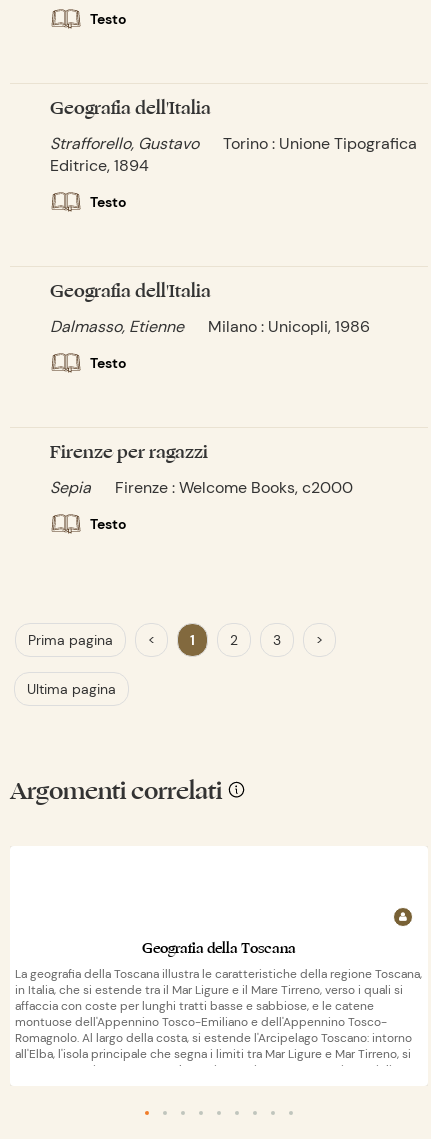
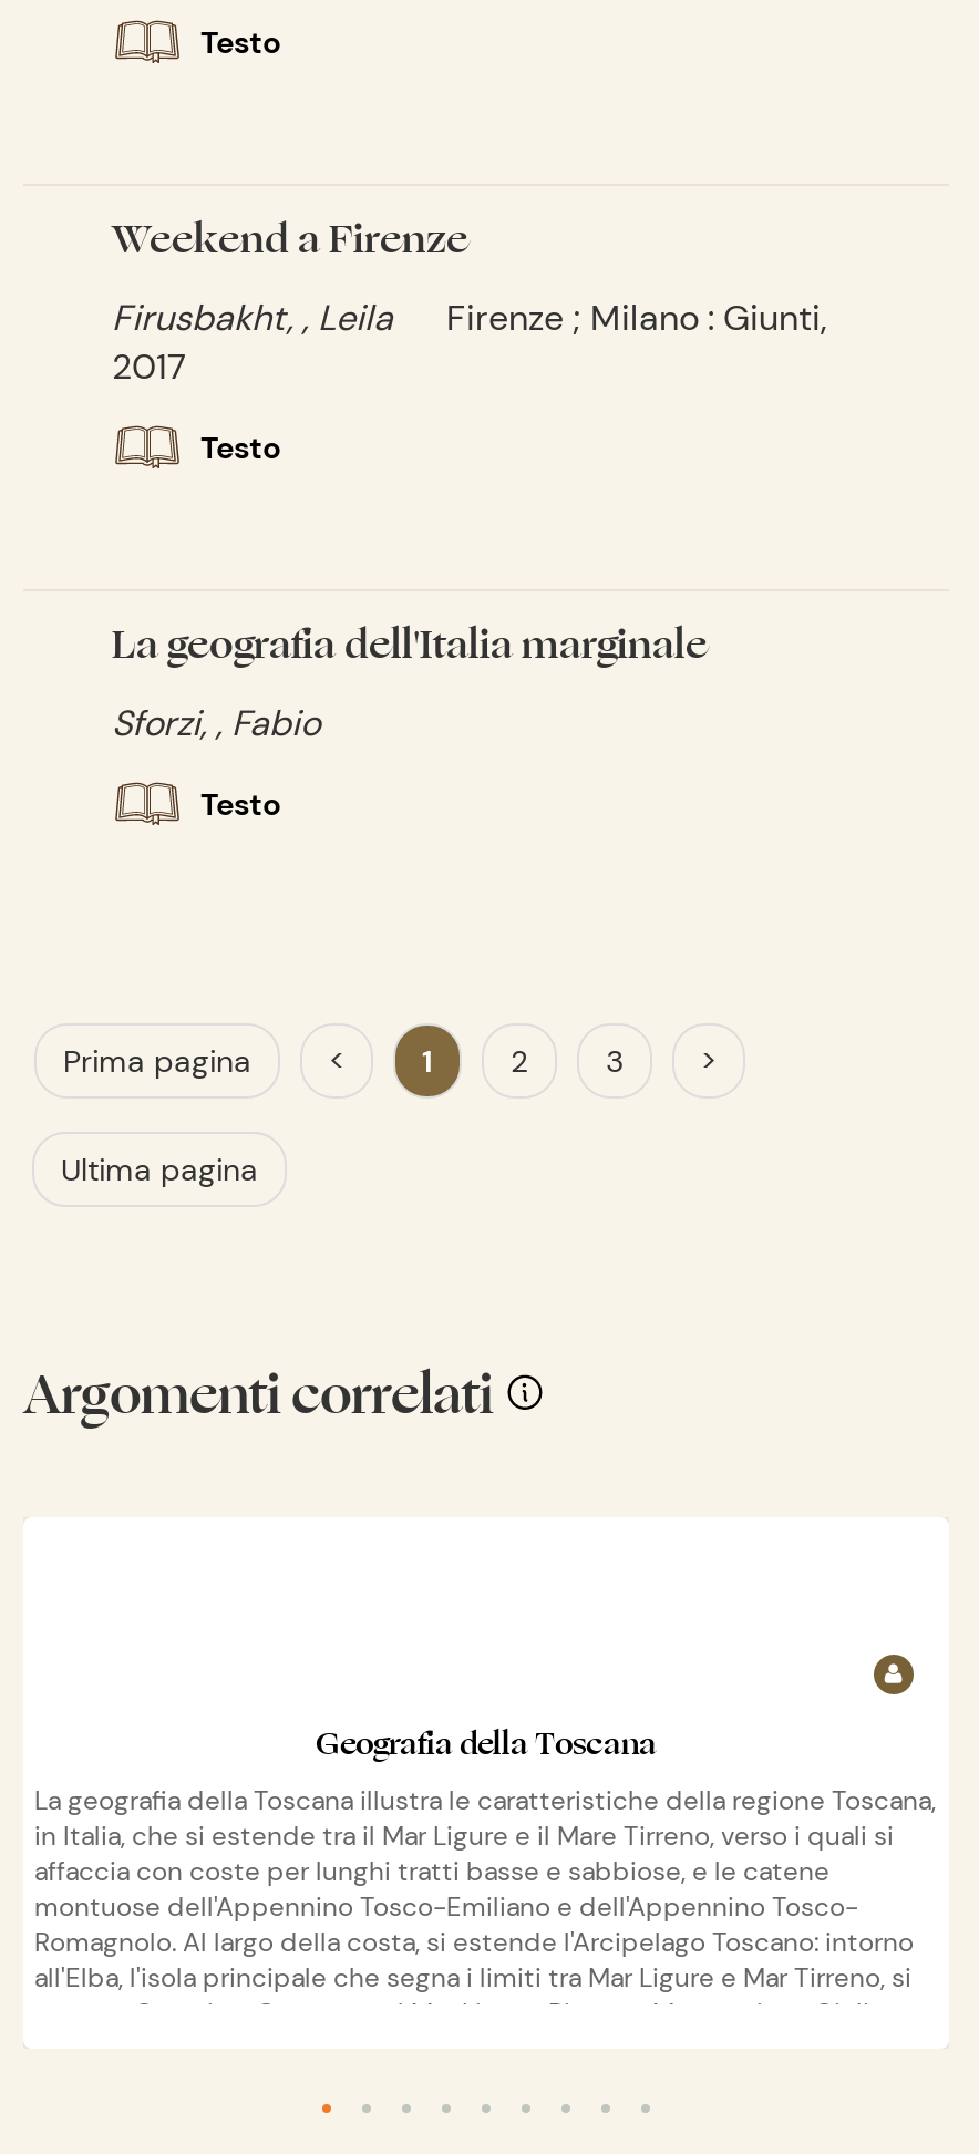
- Geografia dell'Italia
- Strafforello, Gustavo
- Torino : Unione Tipografica
- Editrice, 1894
+ Weekend a Firenze
+ Firusbakht, , Leila
+ Firenze ; Milano : Giunti,
+ 2017

- Geografia dell'Italia
- Dalmasso, Etienne
- Milano : Unicopli, 1986
- Testo
- Firenze per ragazzi
- Sepia
- Firenze : Welcome Books, c2000
+ La geografia dell'Italia marginale
+ Sforzi, , Fabio
